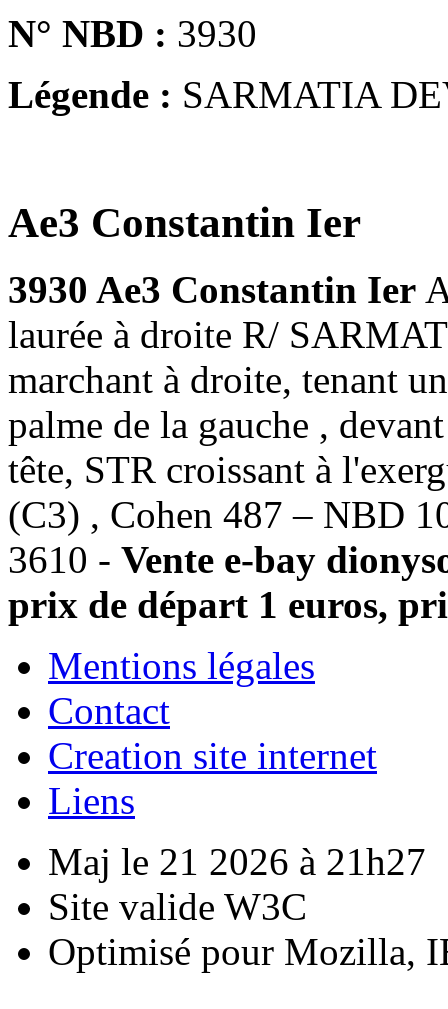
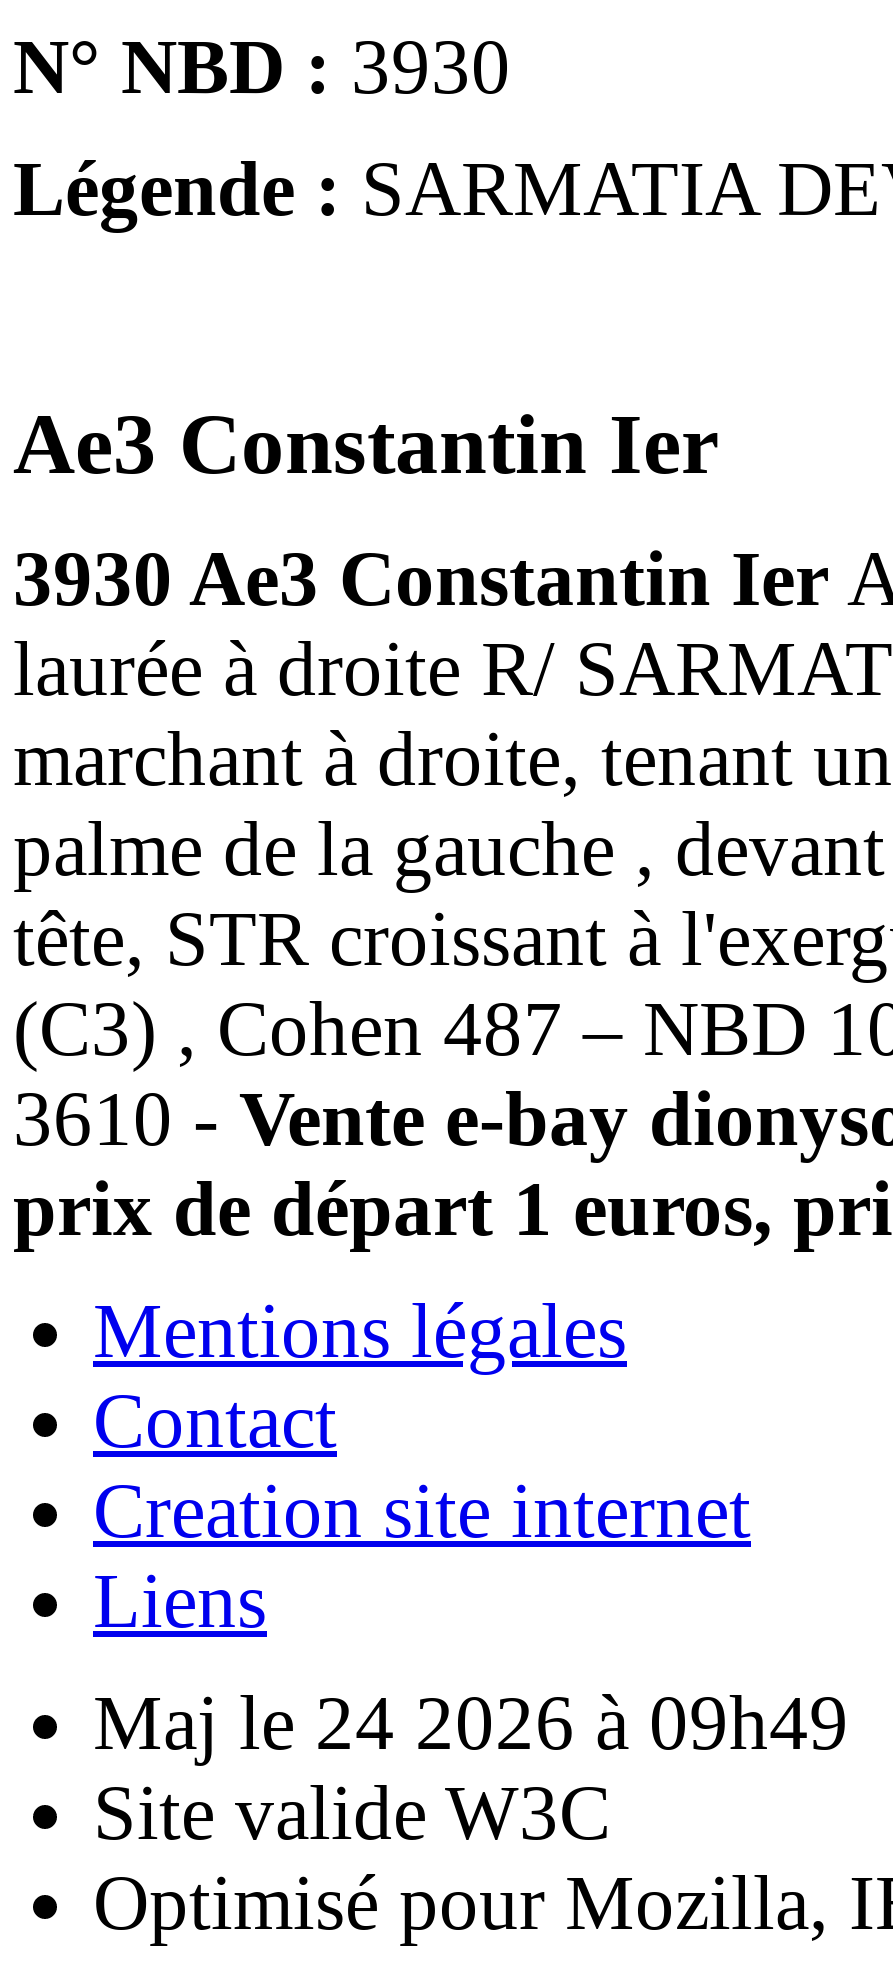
- Maj le 21 2026 à 21h27
+ Maj le 24 2026 à 09h49
